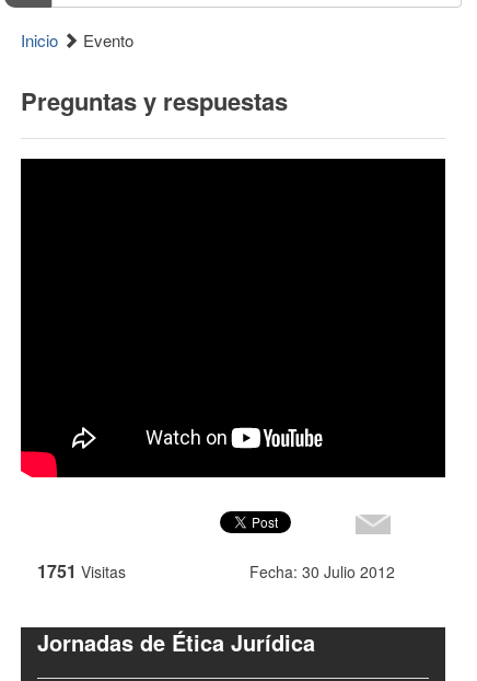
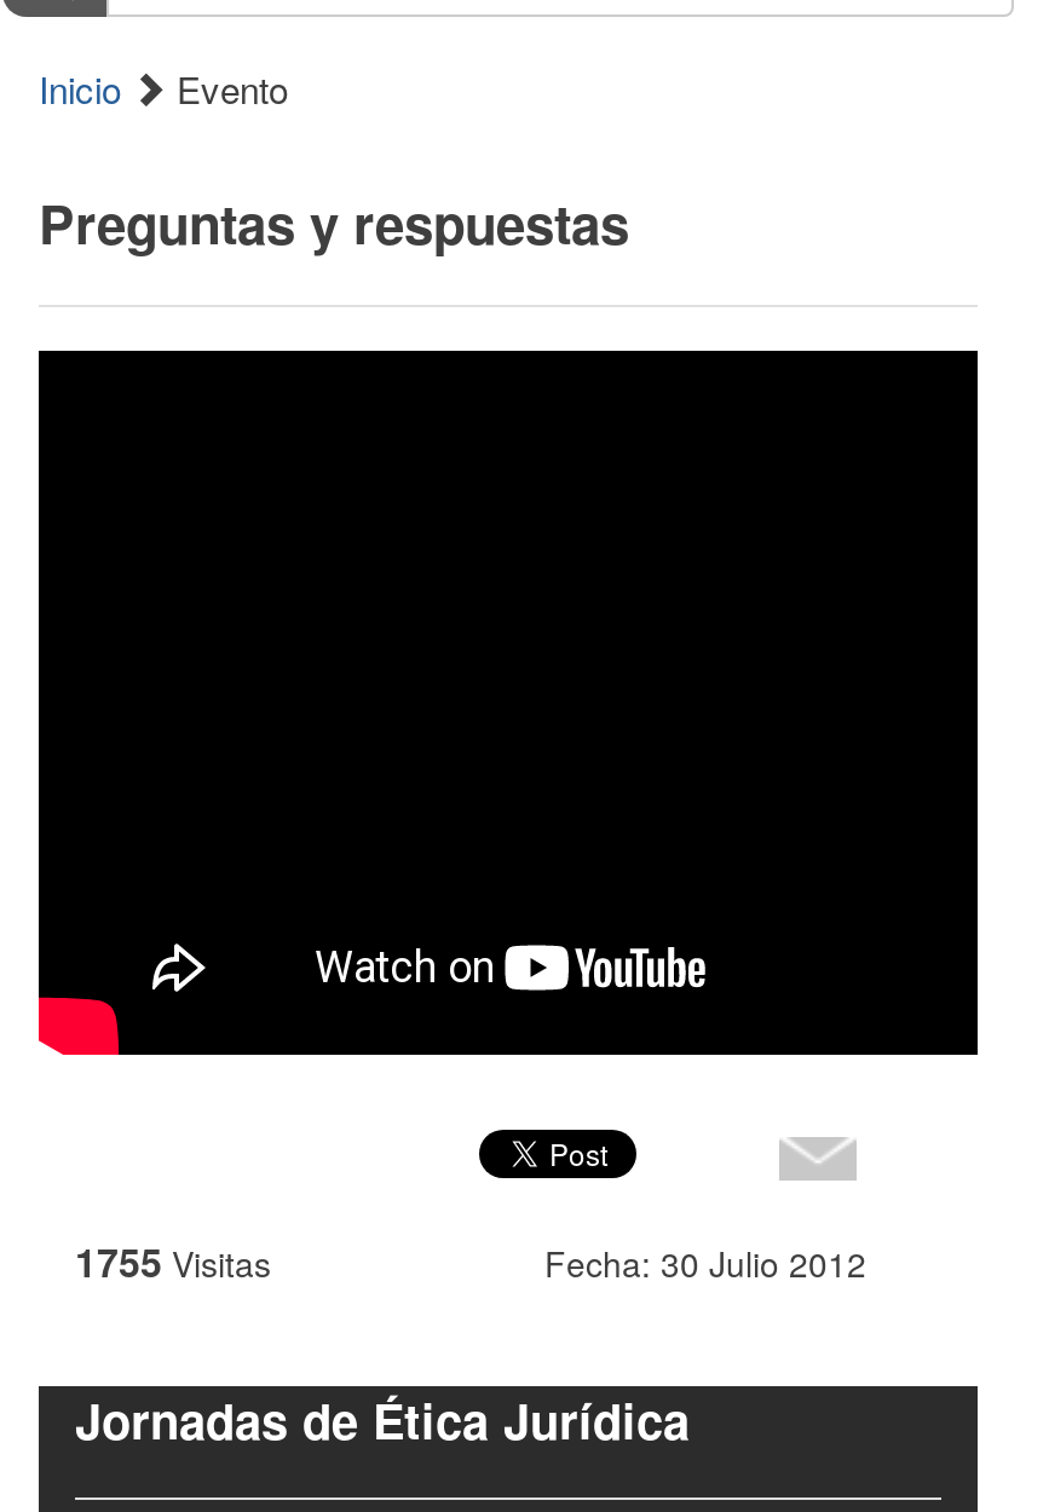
- 1751 Visitas
+ 1755 Visitas
